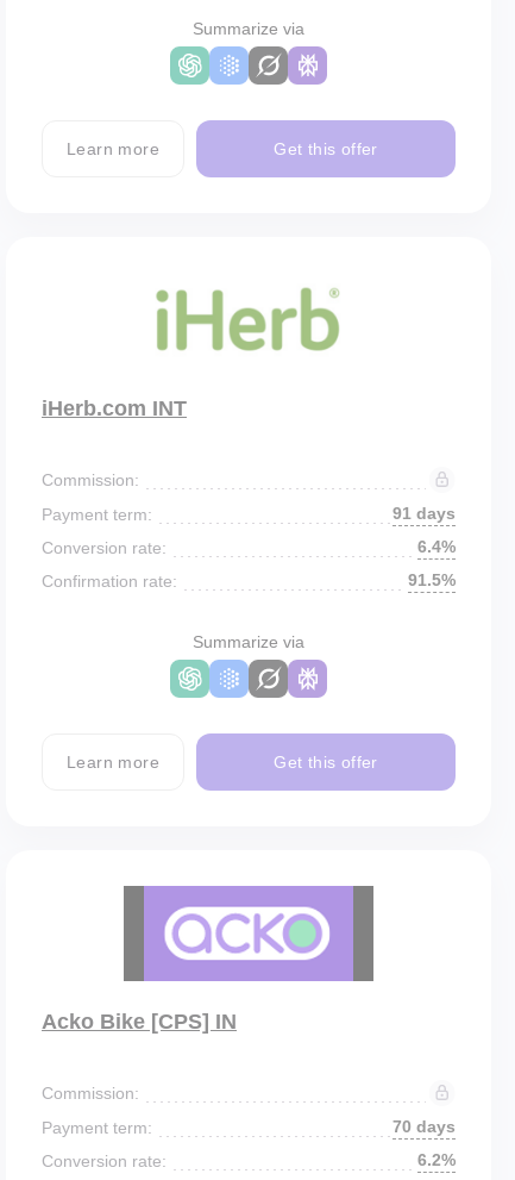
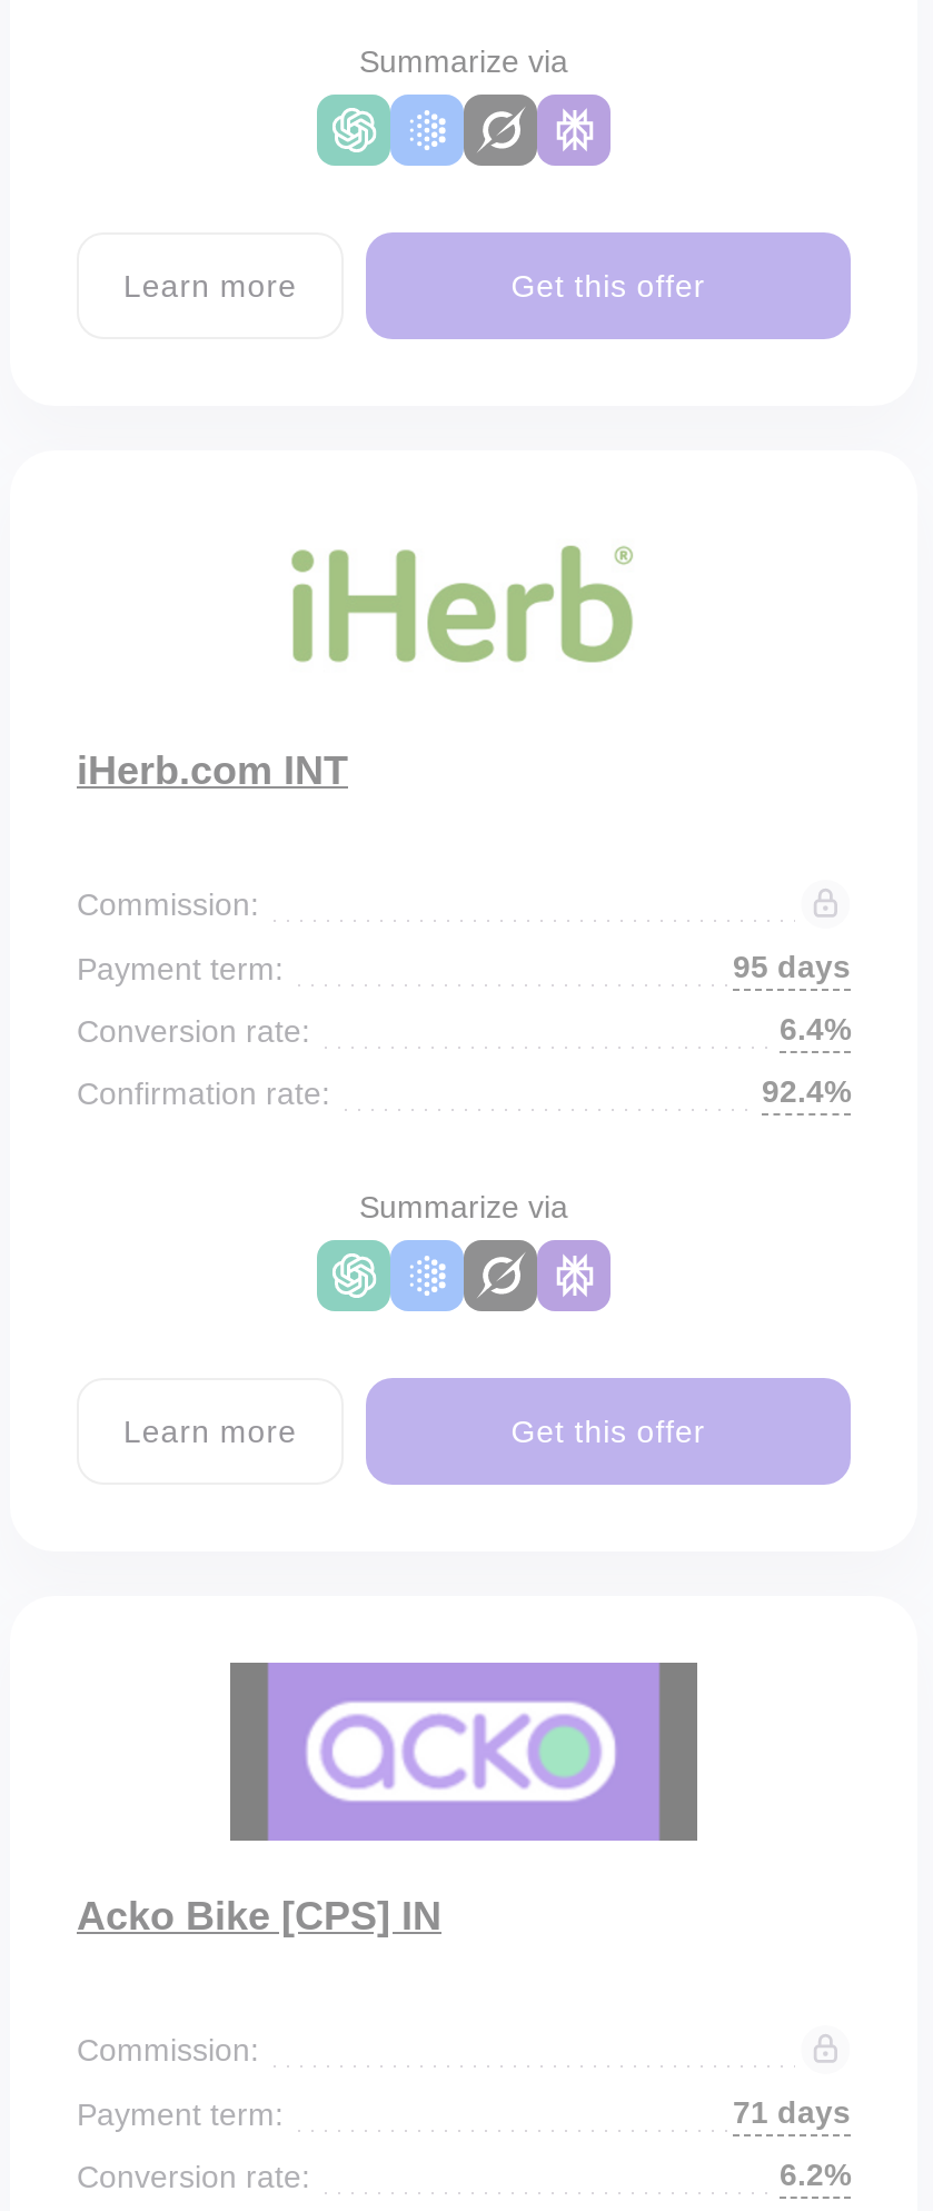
- 91 days
+ 95 days

- 91.5%
+ 92.4%

- 70 days
+ 71 days
